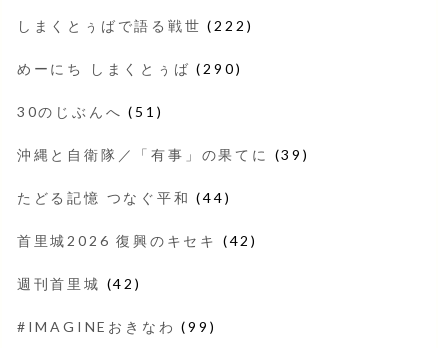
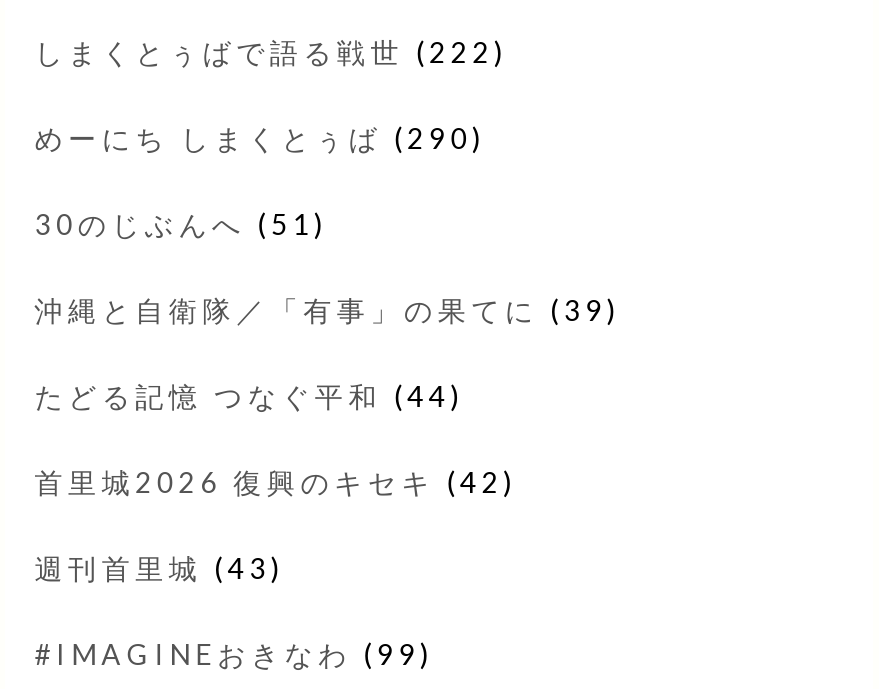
- 週刊首里城(42)
+ 週刊首里城(43)
